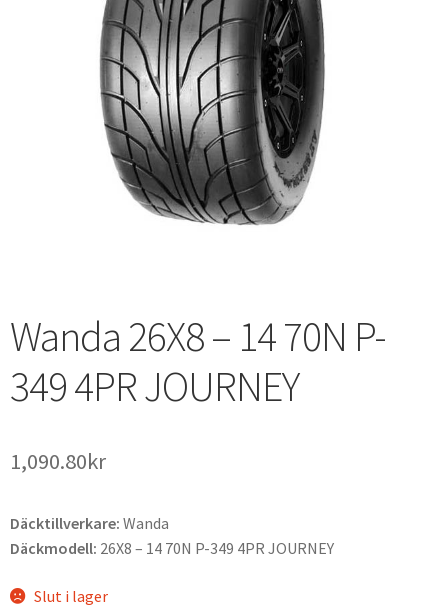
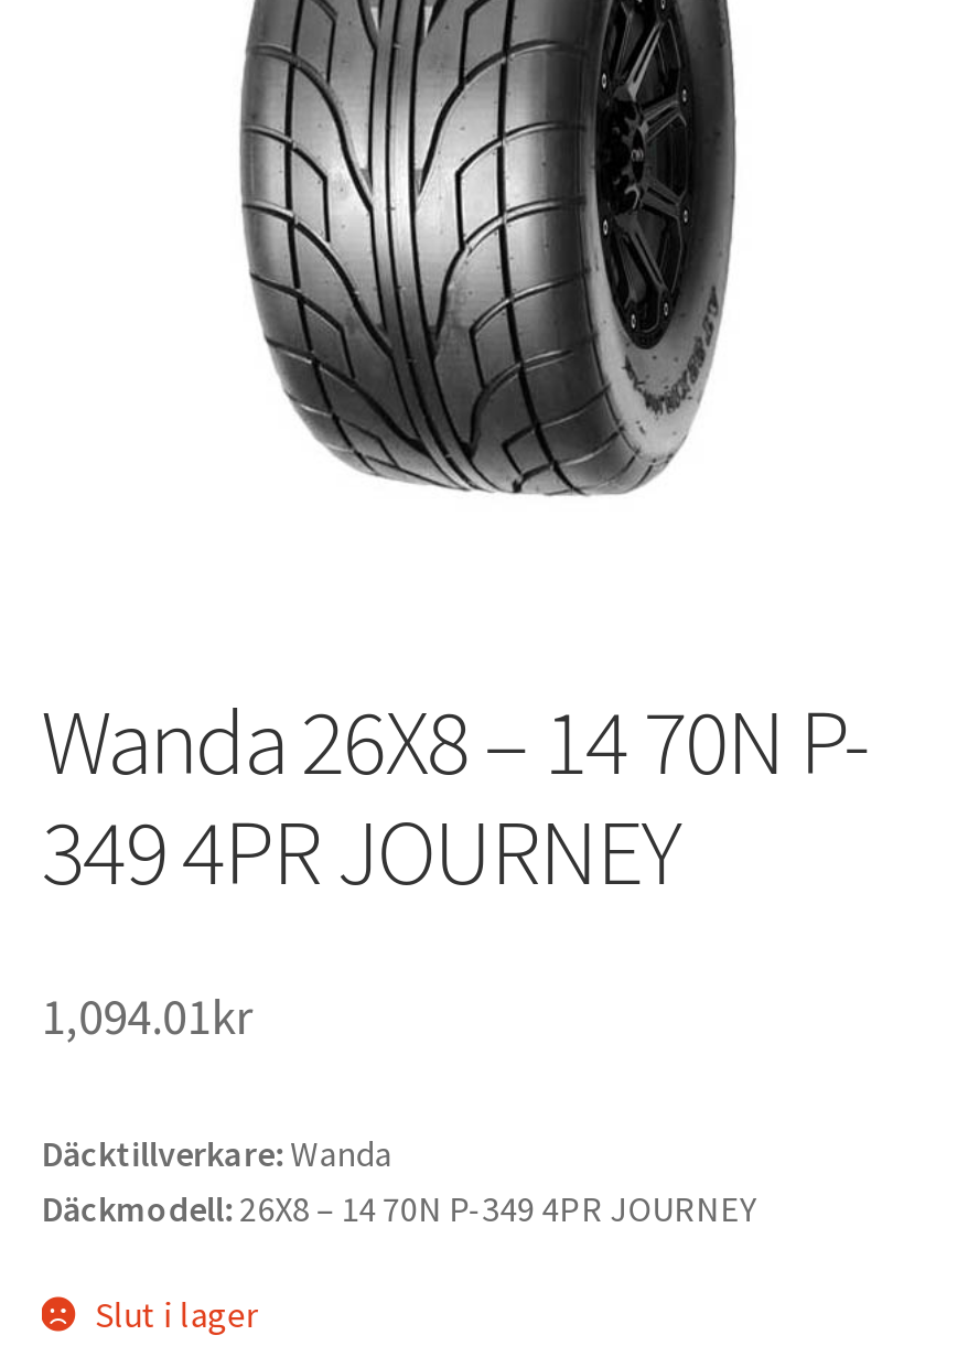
- 1,090.80kr
+ 1,094.01kr
